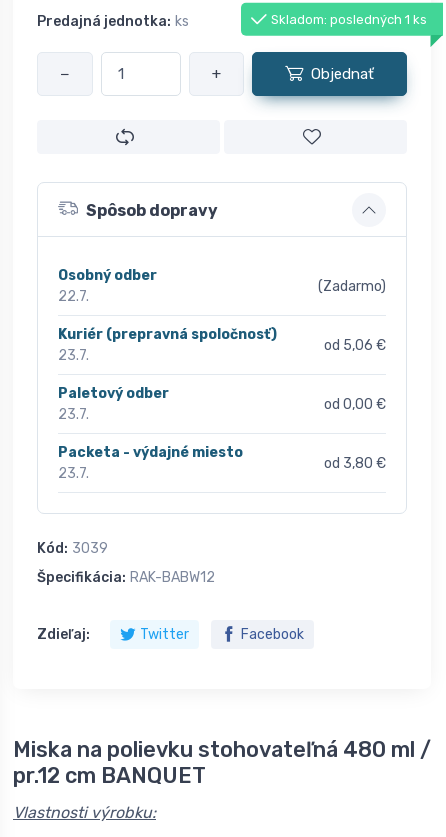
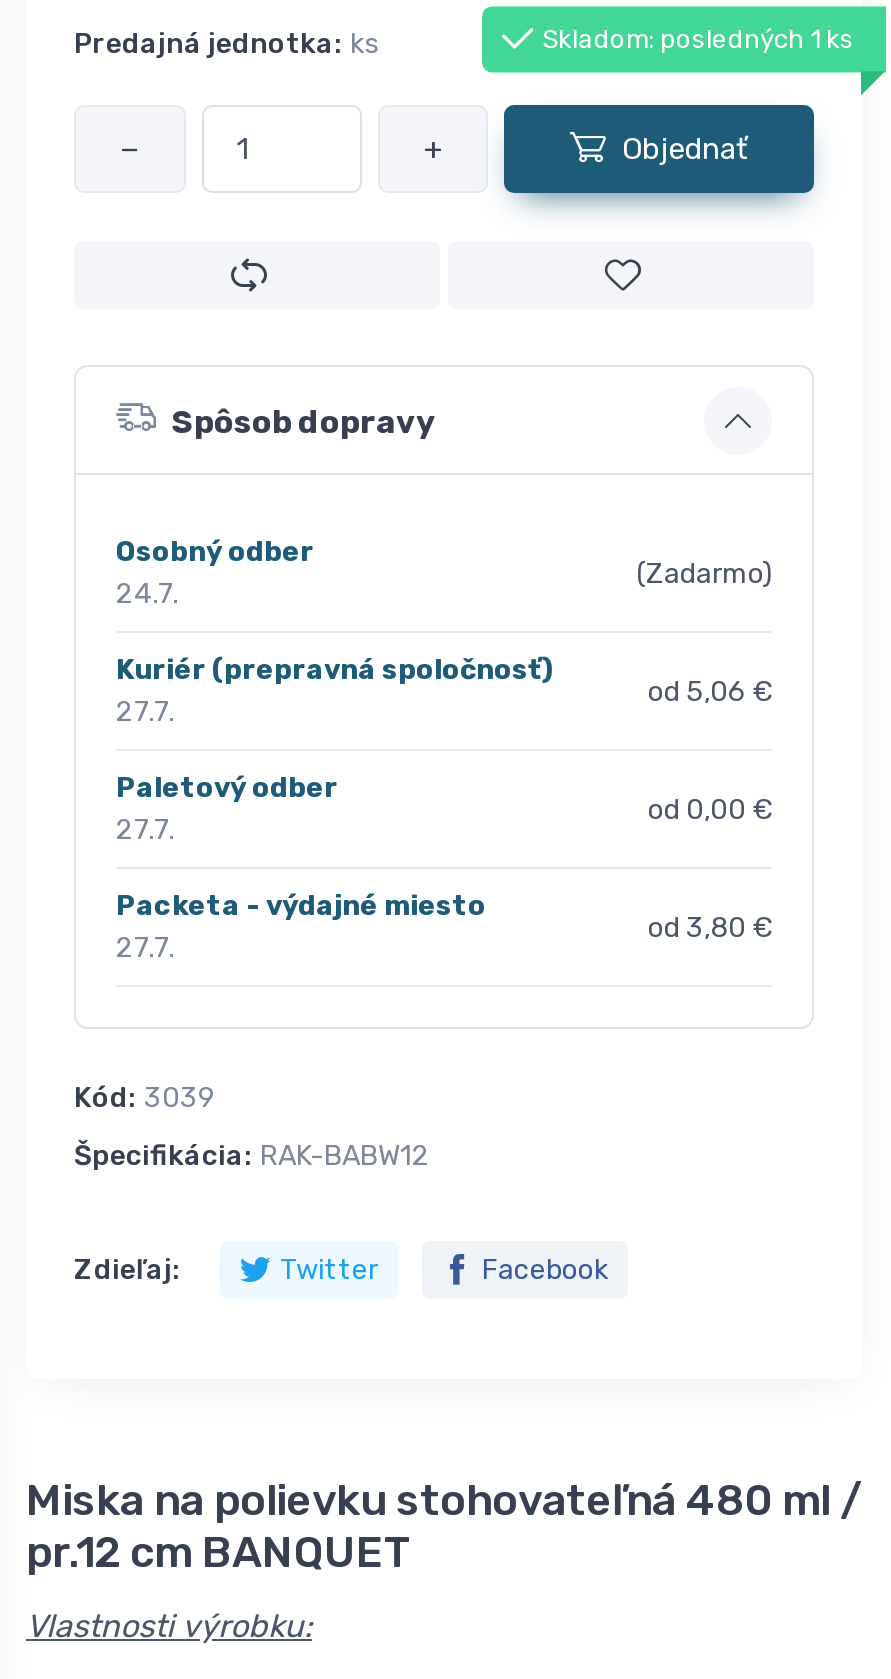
- 22.7.
+ 24.7.

- 23.7.
+ 27.7.

- 23.7.
+ 27.7.

- 23.7.
+ 27.7.
